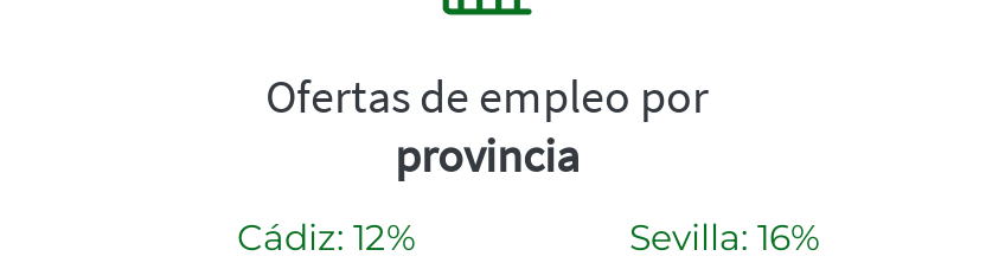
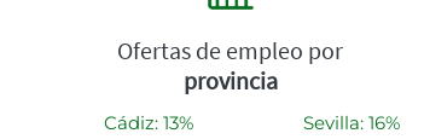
- Cádiz: 12%
+ Cádiz: 13%
